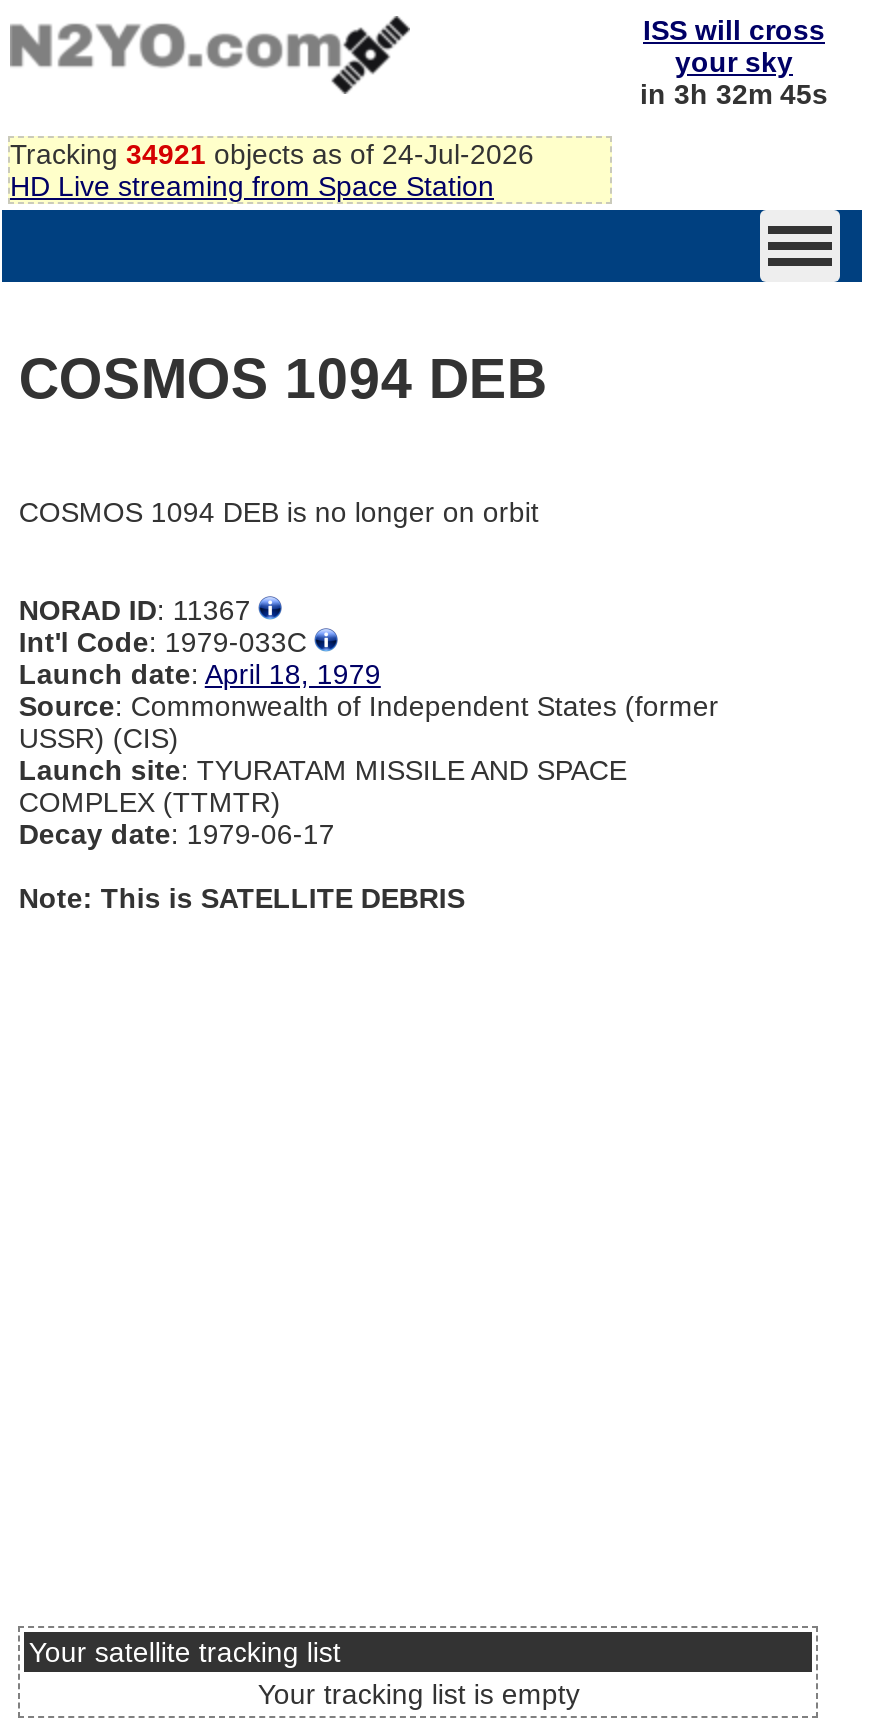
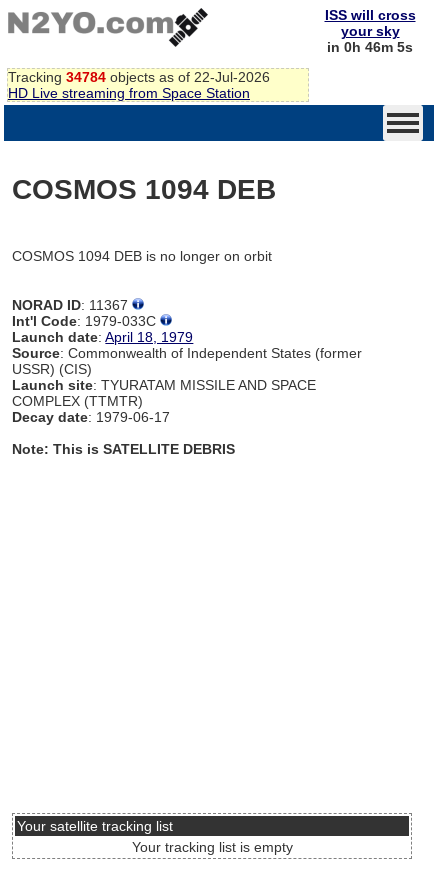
- in 3h 32m 45s
+ in 0h 46m 5s

- Tracking 34921 objects as of 24-Jul-2026
+ Tracking 34784 objects as of 22-Jul-2026
